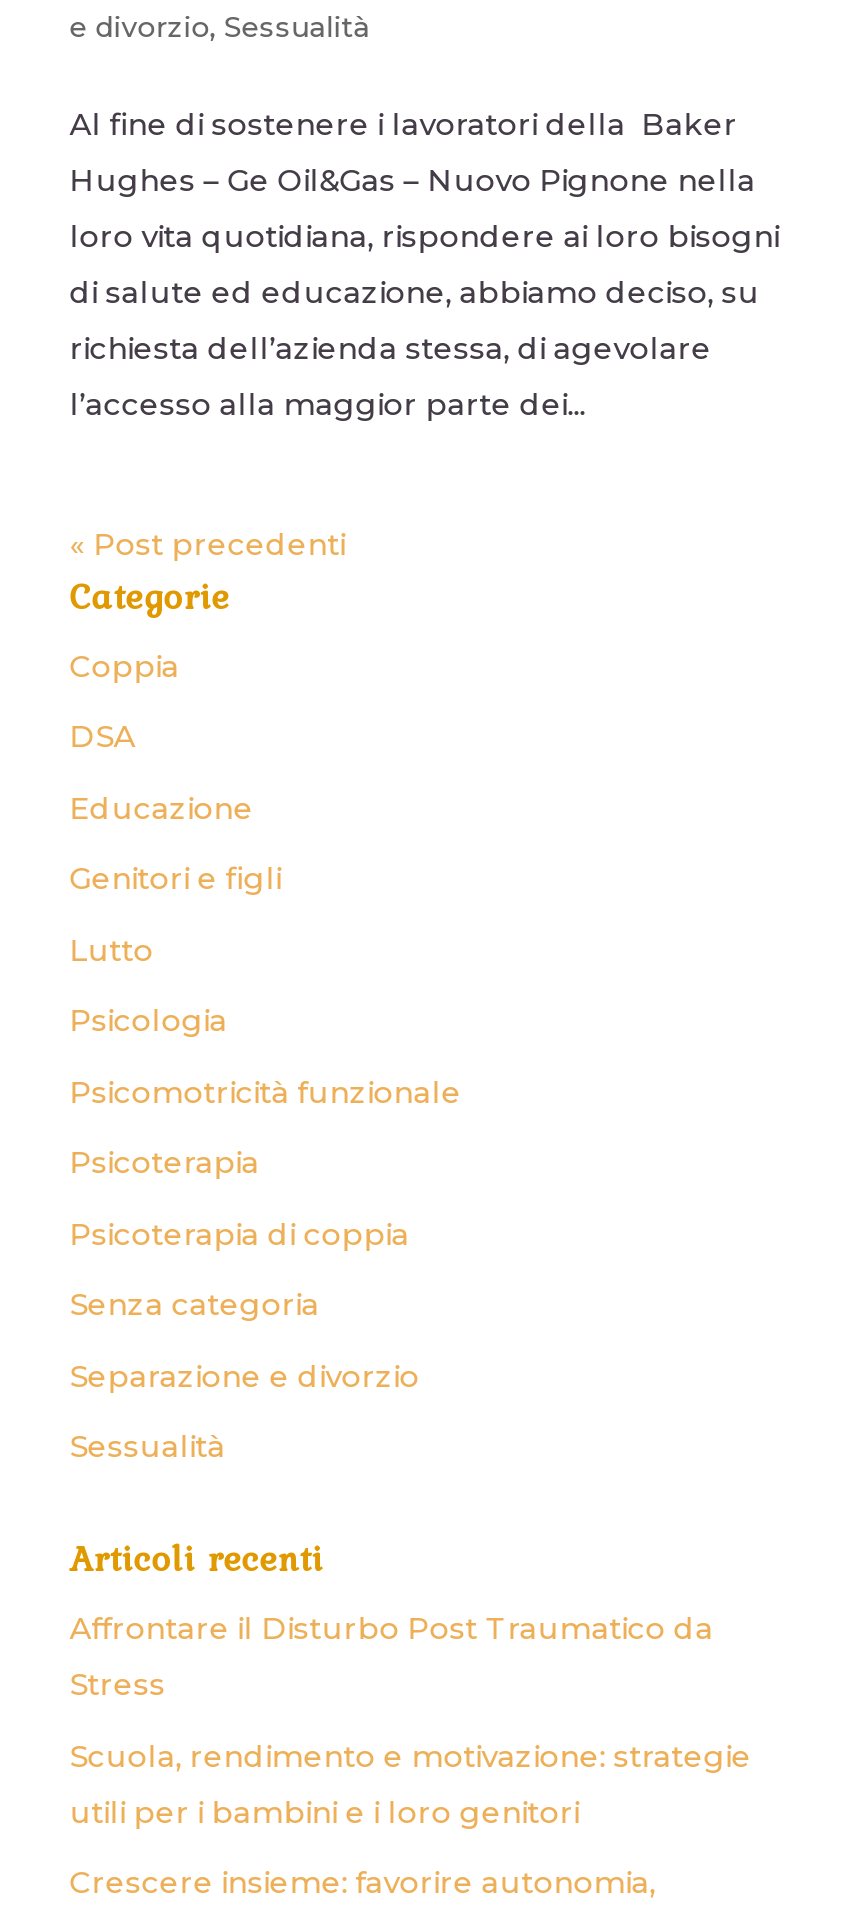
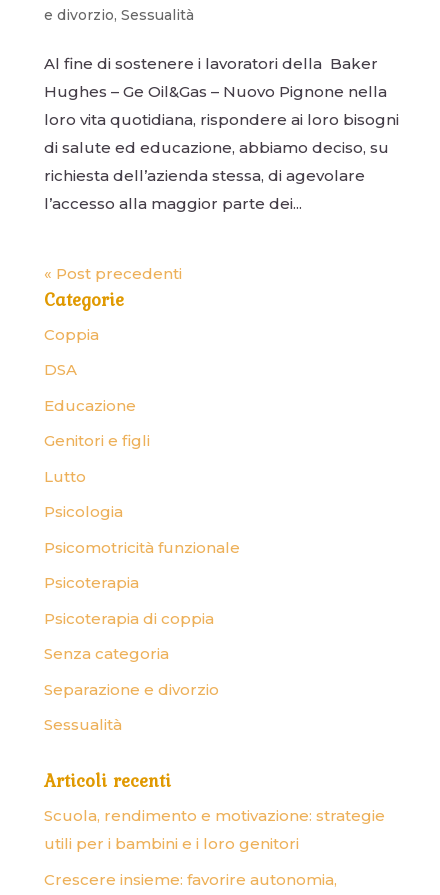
- Affrontare il Disturbo Post Traumatico da
- Stress
